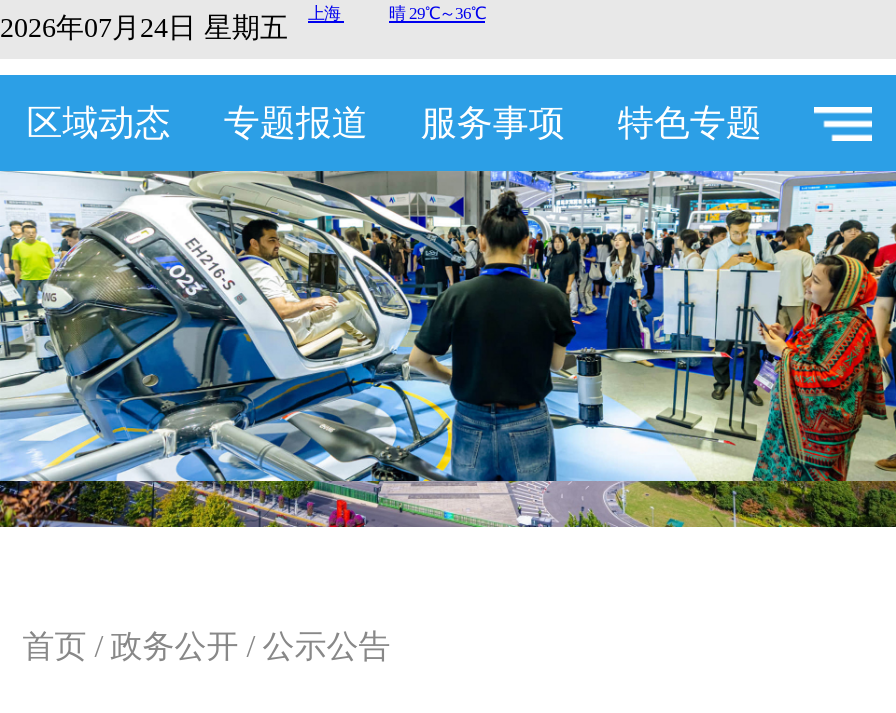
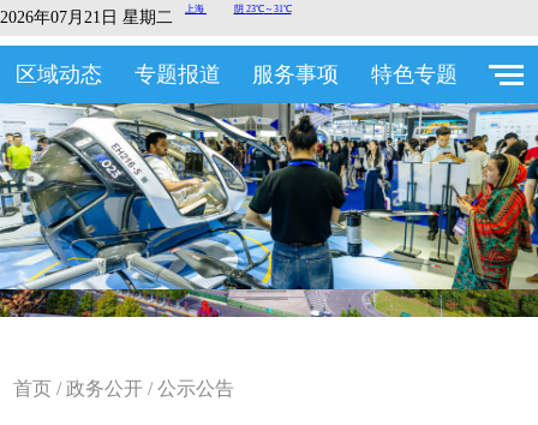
- 2026年07月24日 星期五
+ 2026年07月21日 星期二
